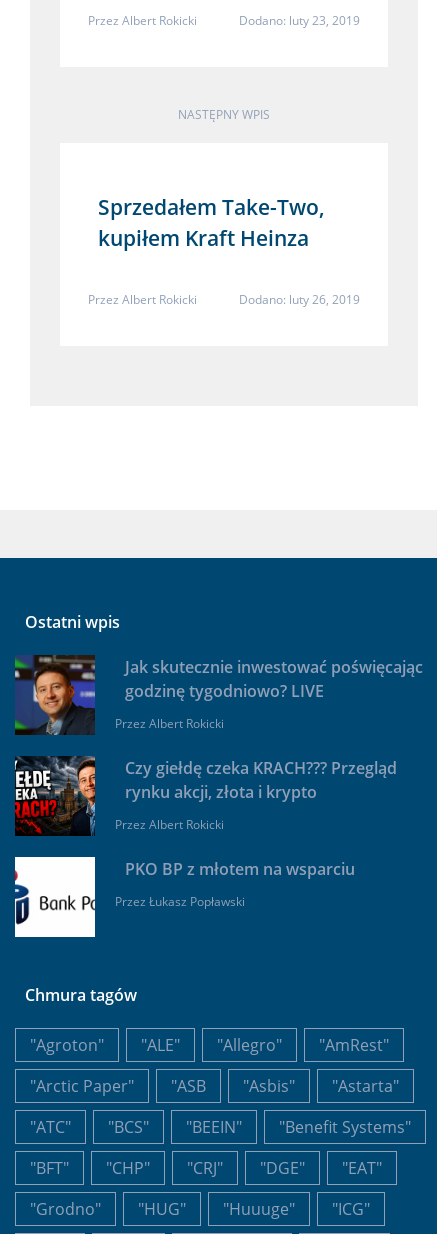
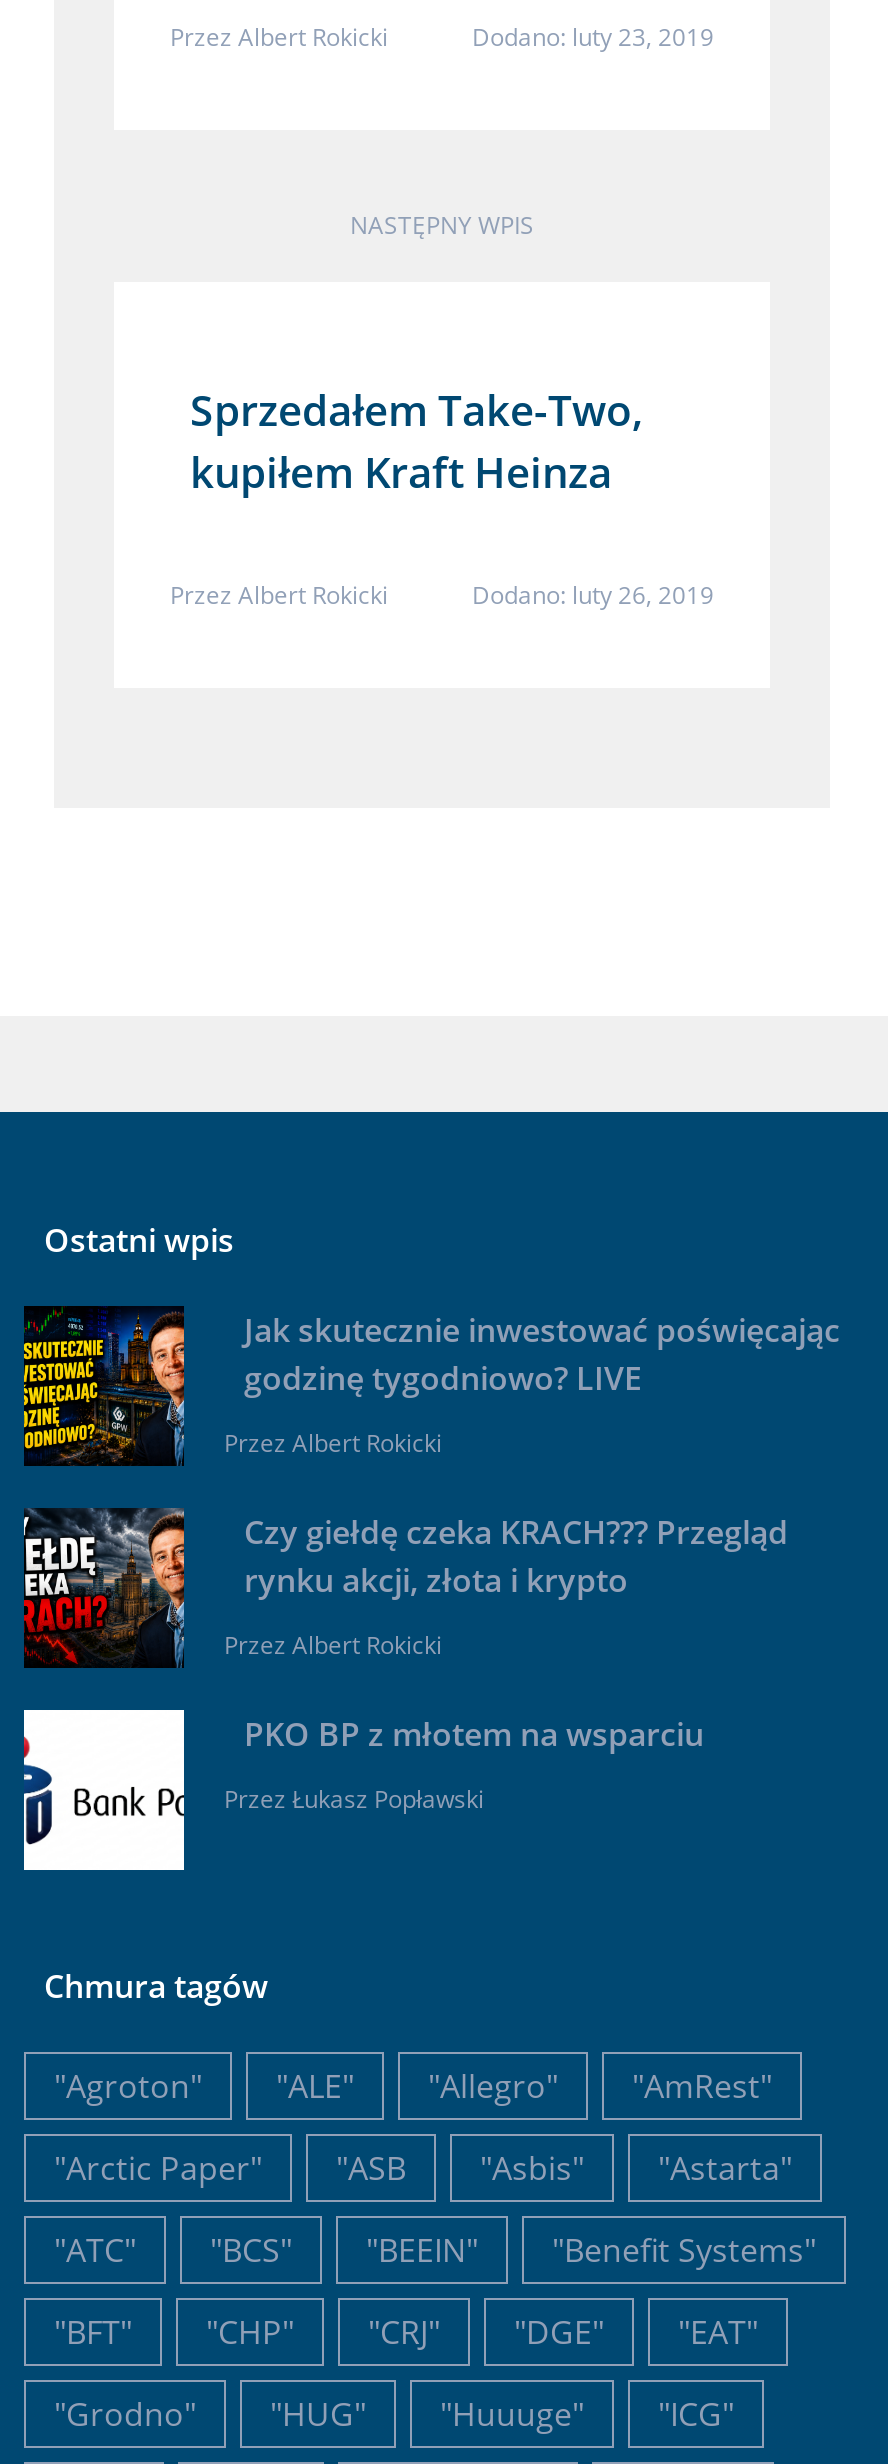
- [image]
+ [image]
